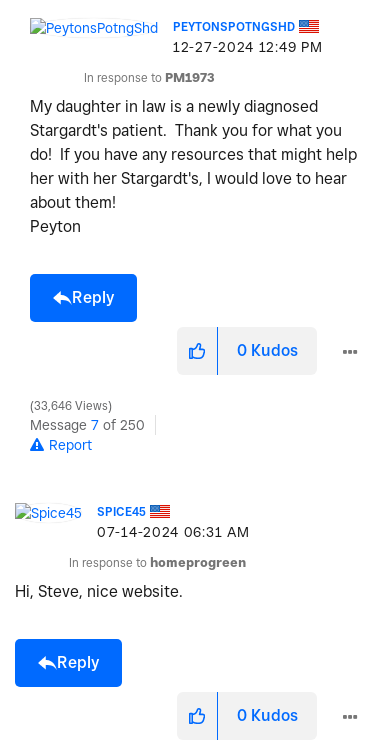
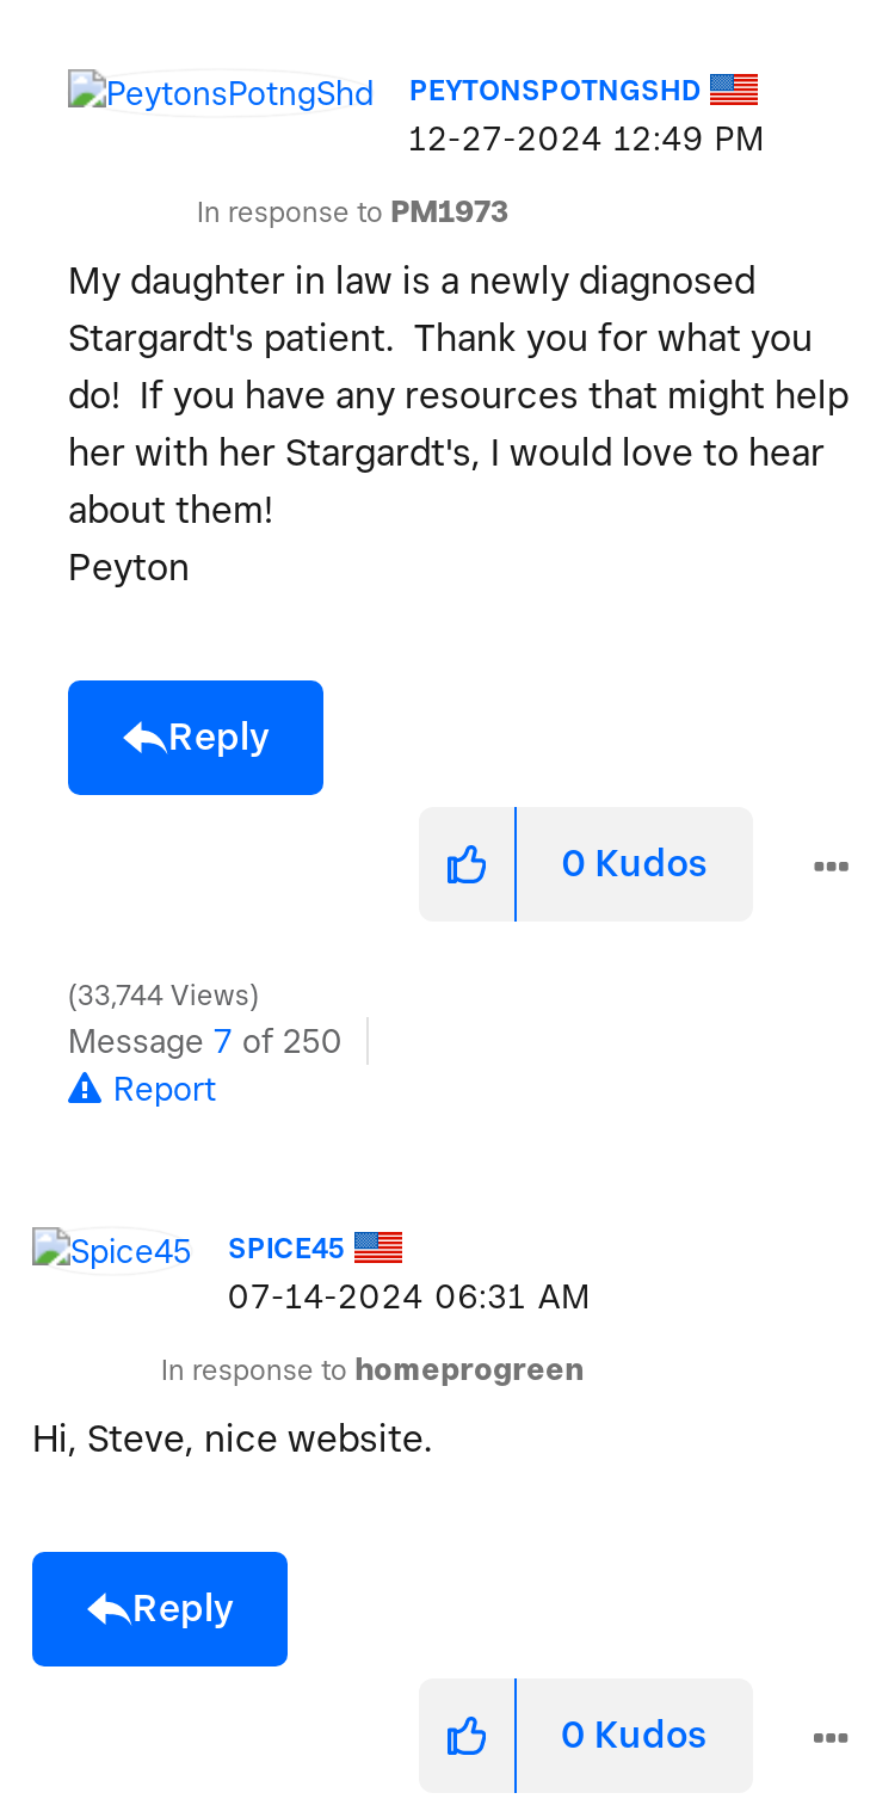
- 33,646 Views
+ 33,744 Views
